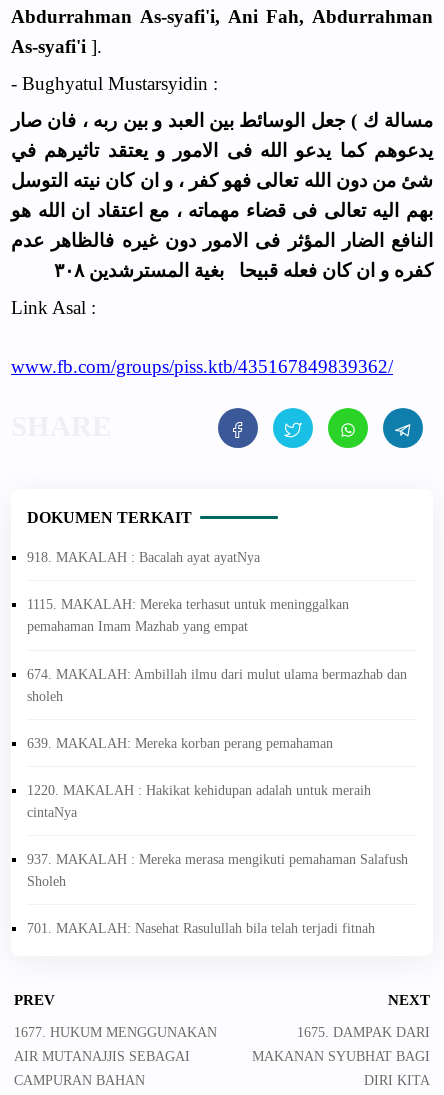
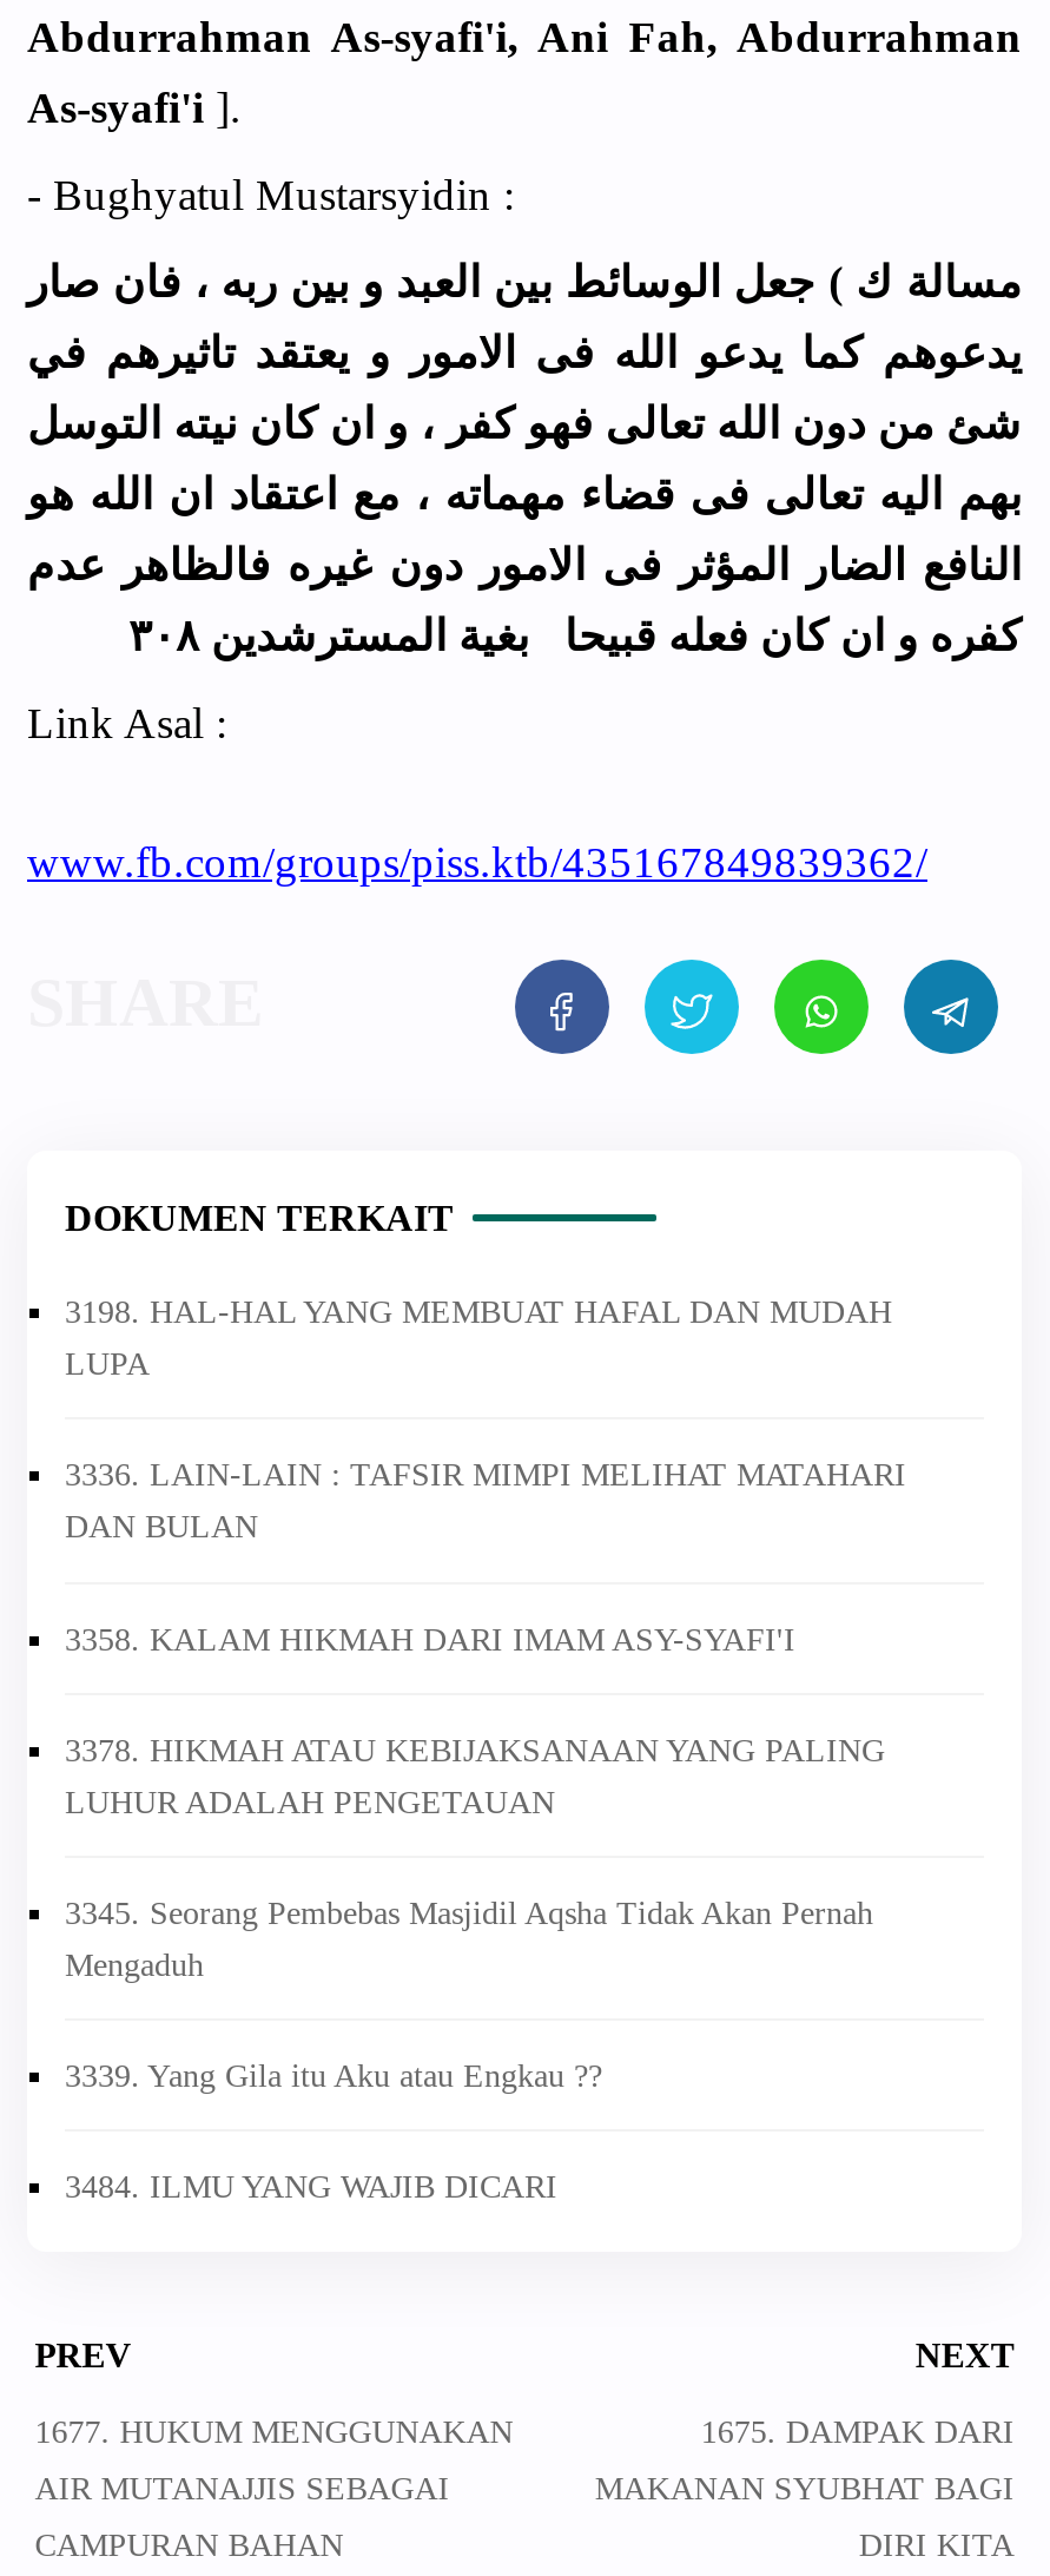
- 918. MAKALAH : Bacalah ayat ayatNya
+ 3198. HAL-HAL YANG MEMBUAT HAFAL DAN MUDAH

- 1115. MAKALAH: Mereka terhasut untuk meninggalkan
+ LUPA

- pemahaman Imam Mazhab yang empat
+ 3336. LAIN-LAIN : TAFSIR MIMPI MELIHAT MATAHARI

- 674. MAKALAH: Ambillah ilmu dari mulut ulama bermazhab dan
+ DAN BULAN

- sholeh
+ 3358. KALAM HIKMAH DARI IMAM ASY-SYAFI'I

- 639. MAKALAH: Mereka korban perang pemahaman
+ 3378. HIKMAH ATAU KEBIJAKSANAAN YANG PALING

- 1220. MAKALAH : Hakikat kehidupan adalah untuk meraih
+ LUHUR ADALAH PENGETAUAN

- cintaNya
+ 3345. Seorang Pembebas Masjidil Aqsha Tidak Akan Pernah

- 937. MAKALAH : Mereka merasa mengikuti pemahaman Salafush
+ Mengaduh

- Sholeh
+ 3339. Yang Gila itu Aku atau Engkau ??

- 701. MAKALAH: Nasehat Rasulullah bila telah terjadi fitnah
+ 3484. ILMU YANG WAJIB DICARI
